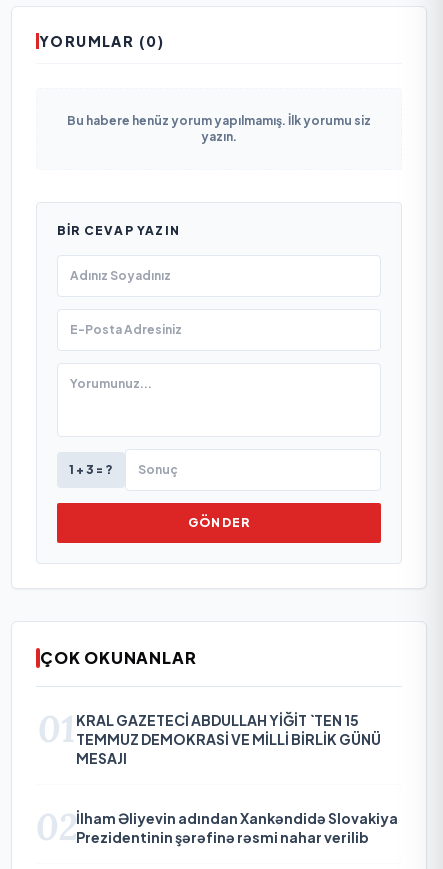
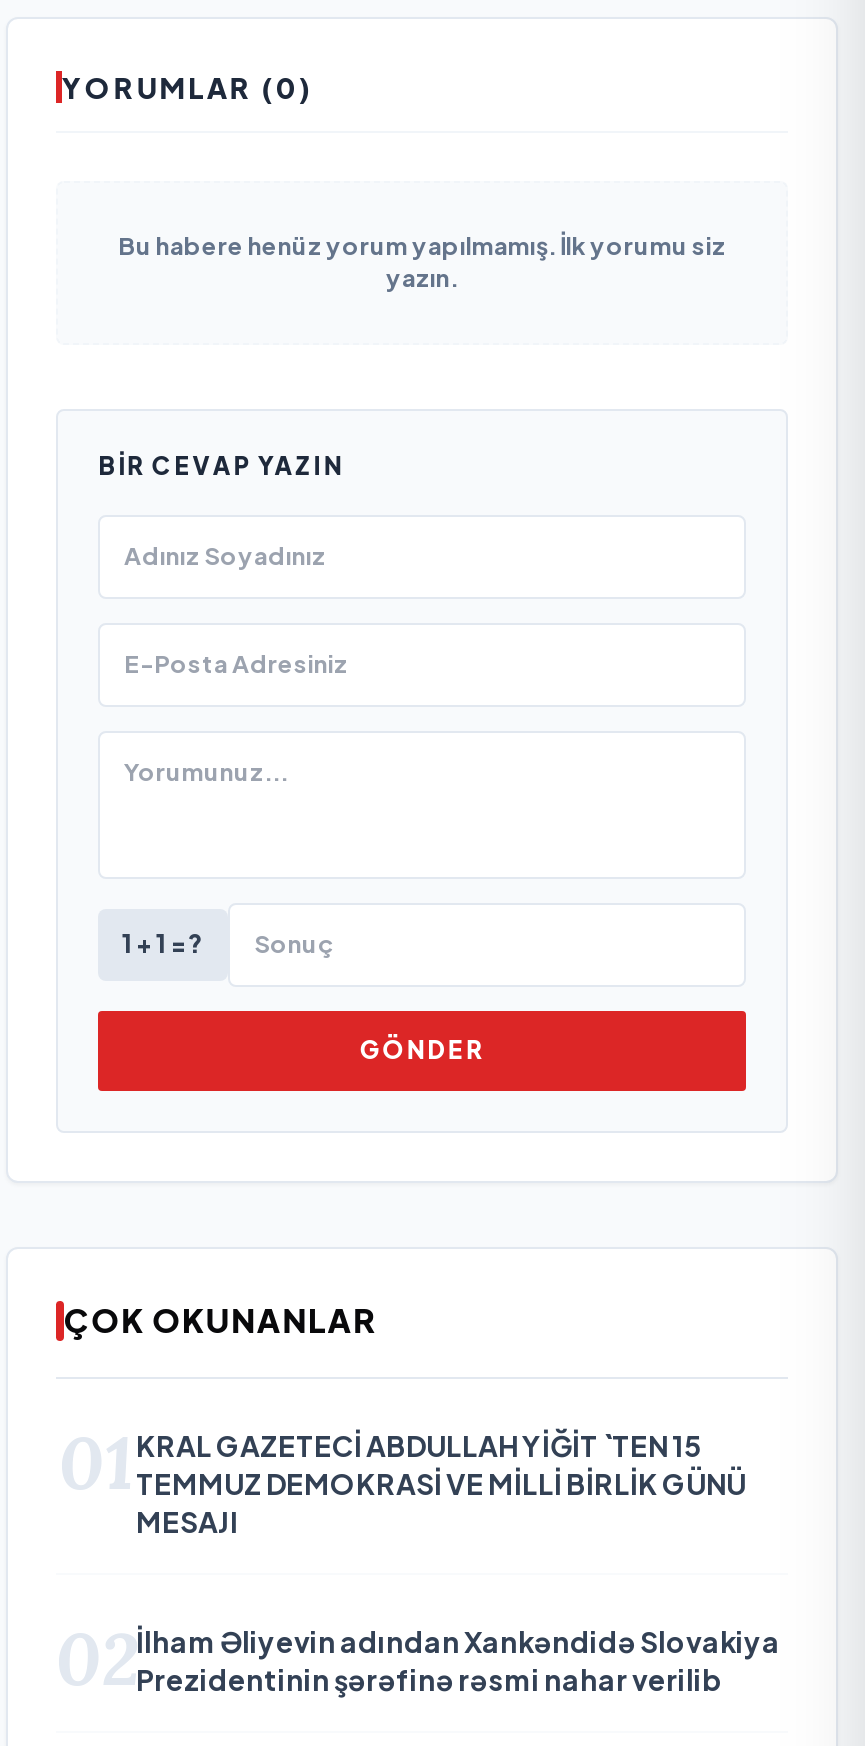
- 1 + 3 = ?
+ 1 + 1 = ?
